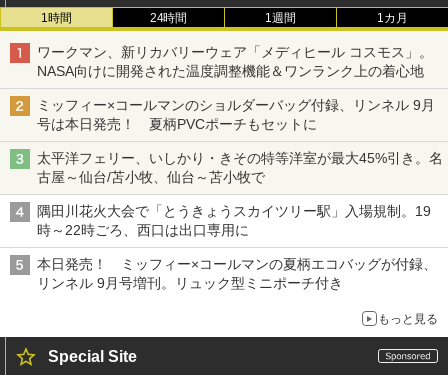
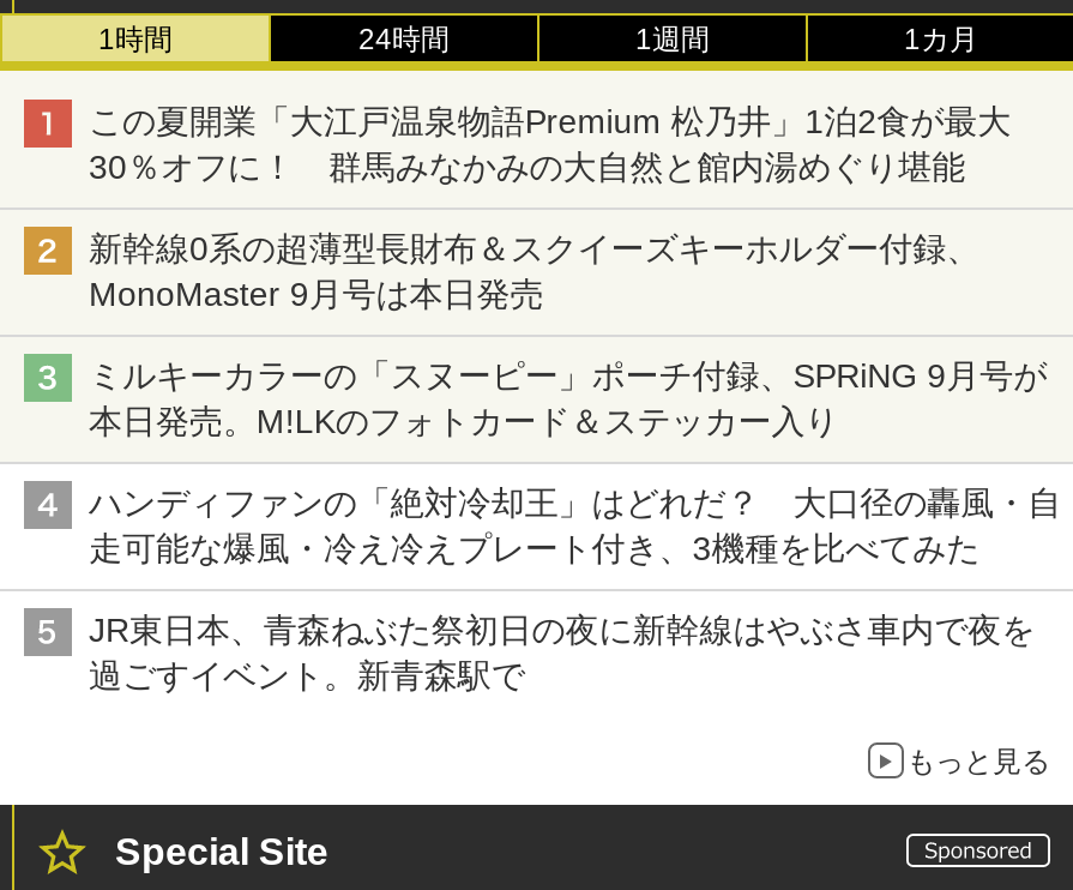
- ワークマン、新リカバリーウェア「メディヒール コスモス」。
- NASA向けに開発された温度調整機能＆ワンランク上の着心地
+ この夏開業「大江戸温泉物語Premium 松乃井」1泊2食が最大
+ 30％オフに！ 群馬みなかみの大自然と館内湯めぐり堪能

- ミッフィー×コールマンのショルダーバッグ付録、リンネル 9月
- 号は本日発売！ 夏柄PVCポーチもセットに
+ 新幹線0系の超薄型長財布＆スクイーズキーホルダー付録、
+ MonoMaster 9月号は本日発売

- 太平洋フェリー、いしかり・きその特等洋室が最大45%引き。名
- 古屋～仙台/苫小牧、仙台～苫小牧で
+ ミルキーカラーの「スヌーピー」ポーチ付録、SPRiNG 9月号が
+ 本日発売。M!LKのフォトカード＆ステッカー入り

- 隅田川花火大会で「とうきょうスカイツリー駅」入場規制。19
- 時～22時ごろ、西口は出口専用に
+ ハンディファンの「絶対冷却王」はどれだ？ 大口径の轟風・自
+ 走可能な爆風・冷え冷えプレート付き、3機種を比べてみた

- 本日発売！ ミッフィー×コールマンの夏柄エコバッグが付録、
- リンネル 9月号増刊。リュック型ミニポーチ付き
+ JR東日本、青森ねぶた祭初日の夜に新幹線はやぶさ車内で夜を
+ 過ごすイベント。新青森駅で
